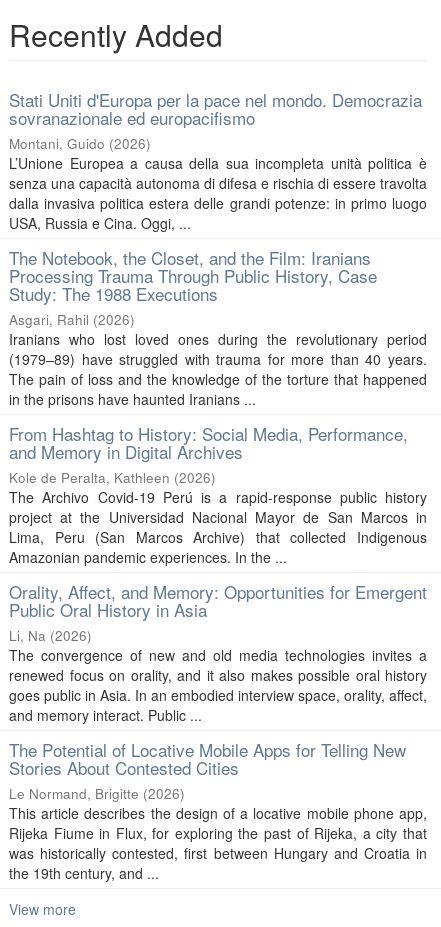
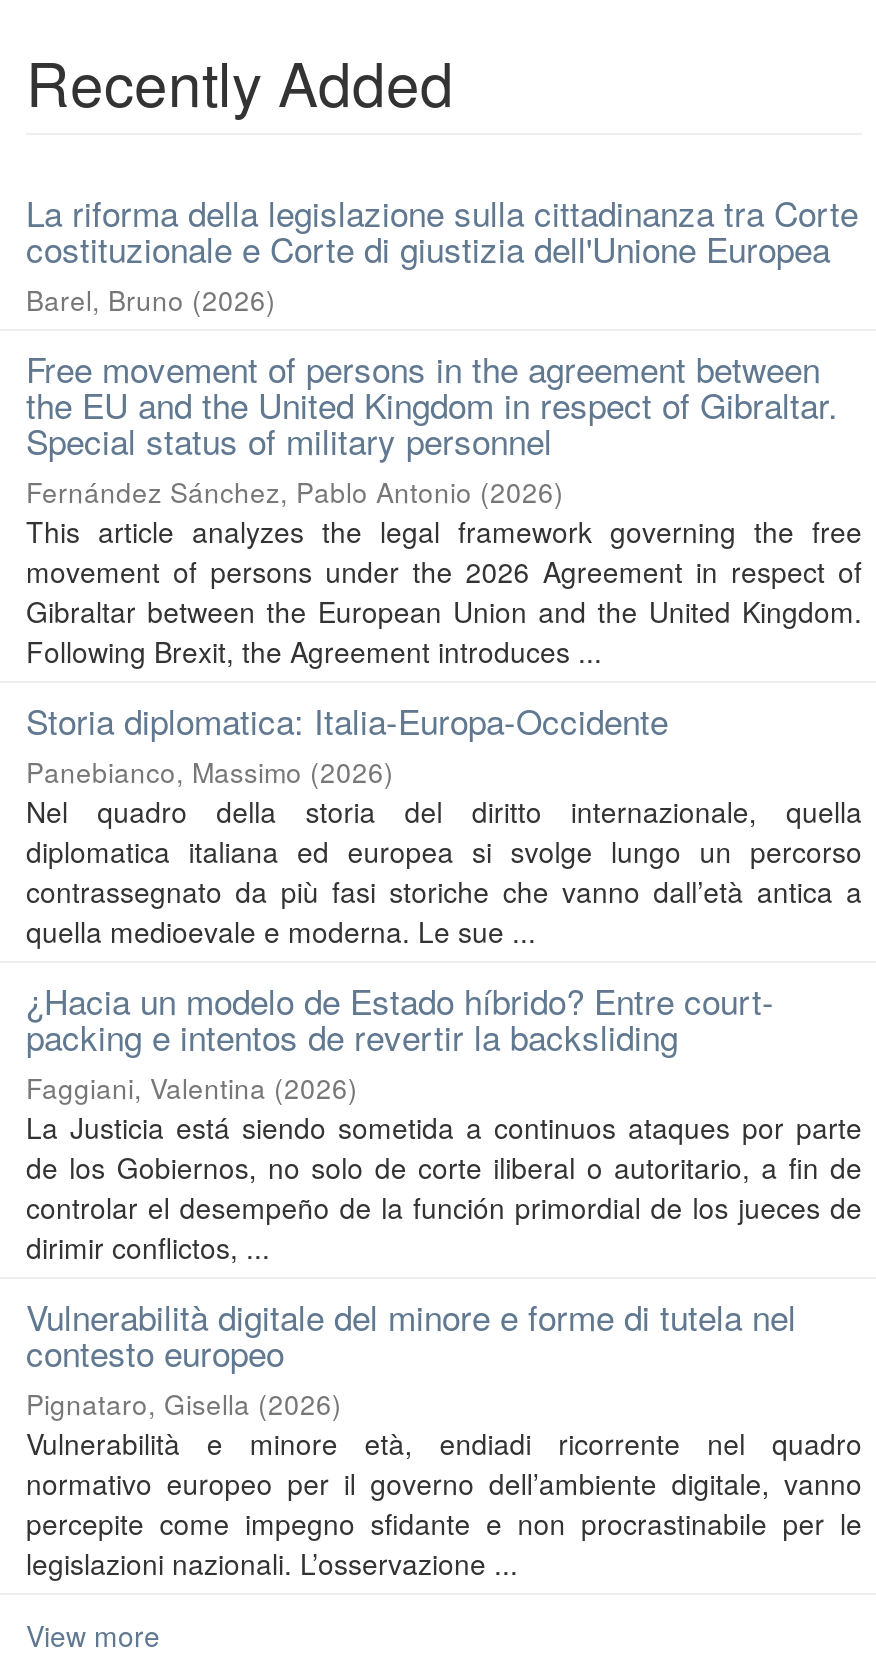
- Stati Uniti d'Europa per la pace nel mondo. Democrazia
- sovranazionale ed europacifismo
- Montani, Guido (2026)
- L’Unione Europea a causa della sua incompleta unità politica è
- senza una capacità autonoma di difesa e rischia di essere travolta
- dalla invasiva politica estera delle grandi potenze: in primo luogo
- USA, Russia e Cina. Oggi, ...
+ La riforma della legislazione sulla cittadinanza tra Corte
+ costituzionale e Corte di giustizia dell'Unione Europea
+ Barel, Bruno (2026)

- The Notebook, the Closet, and the Film: Iranians
- Processing Trauma Through Public History, Case
- Study: The 1988 Executions
- Asgari, Rahil (2026)
- Iranians who lost loved ones during the revolutionary period
- (1979–89) have struggled with trauma for more than 40 years.
- The pain of loss and the knowledge of the torture that happened
- in the prisons have haunted Iranians ...
+ Free movement of persons in the agreement between
+ the EU and the United Kingdom in respect of Gibraltar.
+ Special status of military personnel
+ Fernández Sánchez, Pablo Antonio (2026)
+ This article analyzes the legal framework governing the free
+ movement of persons under the 2026 Agreement in respect of
+ Gibraltar between the European Union and the United Kingdom.
+ Following Brexit, the Agreement introduces ...

- From Hashtag to History: Social Media, Performance,
- and Memory in Digital Archives
- Kole de Peralta, Kathleen (2026)
- The Archivo Covid-19 Perú is a rapid-response public history
- project at the Universidad Nacional Mayor de San Marcos in
- Lima, Peru (San Marcos Archive) that collected Indigenous
- Amazonian pandemic experiences. In the ...
+ Storia diplomatica: Italia-Europa-Occidente
+ Panebianco, Massimo (2026)
+ Nel quadro della storia del diritto internazionale, quella
+ diplomatica italiana ed europea si svolge lungo un percorso
+ contrassegnato da più fasi storiche che vanno dall’età antica a
+ quella medioevale e moderna. Le sue ...

- Orality, Affect, and Memory: Opportunities for Emergent
- Public Oral History in Asia
- Li, Na (2026)
- The convergence of new and old media technologies invites a
- renewed focus on orality, and it also makes possible oral history
- goes public in Asia. In an embodied interview space, orality, affect,
- and memory interact. Public ...
+ ¿Hacia un modelo de Estado híbrido? Entre court-
+ packing e intentos de revertir la backsliding
+ Faggiani, Valentina (2026)
+ La Justicia está siendo sometida a continuos ataques por parte
+ de los Gobiernos, no solo de corte iliberal o autoritario, a fin de
+ controlar el desempeño de la función primordial de los jueces de
+ dirimir conflictos, ...

- The Potential of Locative Mobile Apps for Telling New
- Stories About Contested Cities
- Le Normand, Brigitte (2026)
- This article describes the design of a locative mobile phone app,
- Rijeka Fiume in Flux, for exploring the past of Rijeka, a city that
- was historically contested, first between Hungary and Croatia in
- the 19th century, and ...
+ Vulnerabilità digitale del minore e forme di tutela nel
+ contesto europeo
+ Pignataro, Gisella (2026)
+ Vulnerabilità e minore età, endiadi ricorrente nel quadro
+ normativo europeo per il governo dell’ambiente digitale, vanno
+ percepite come impegno sfidante e non procrastinabile per le
+ legislazioni nazionali. L’osservazione ...
